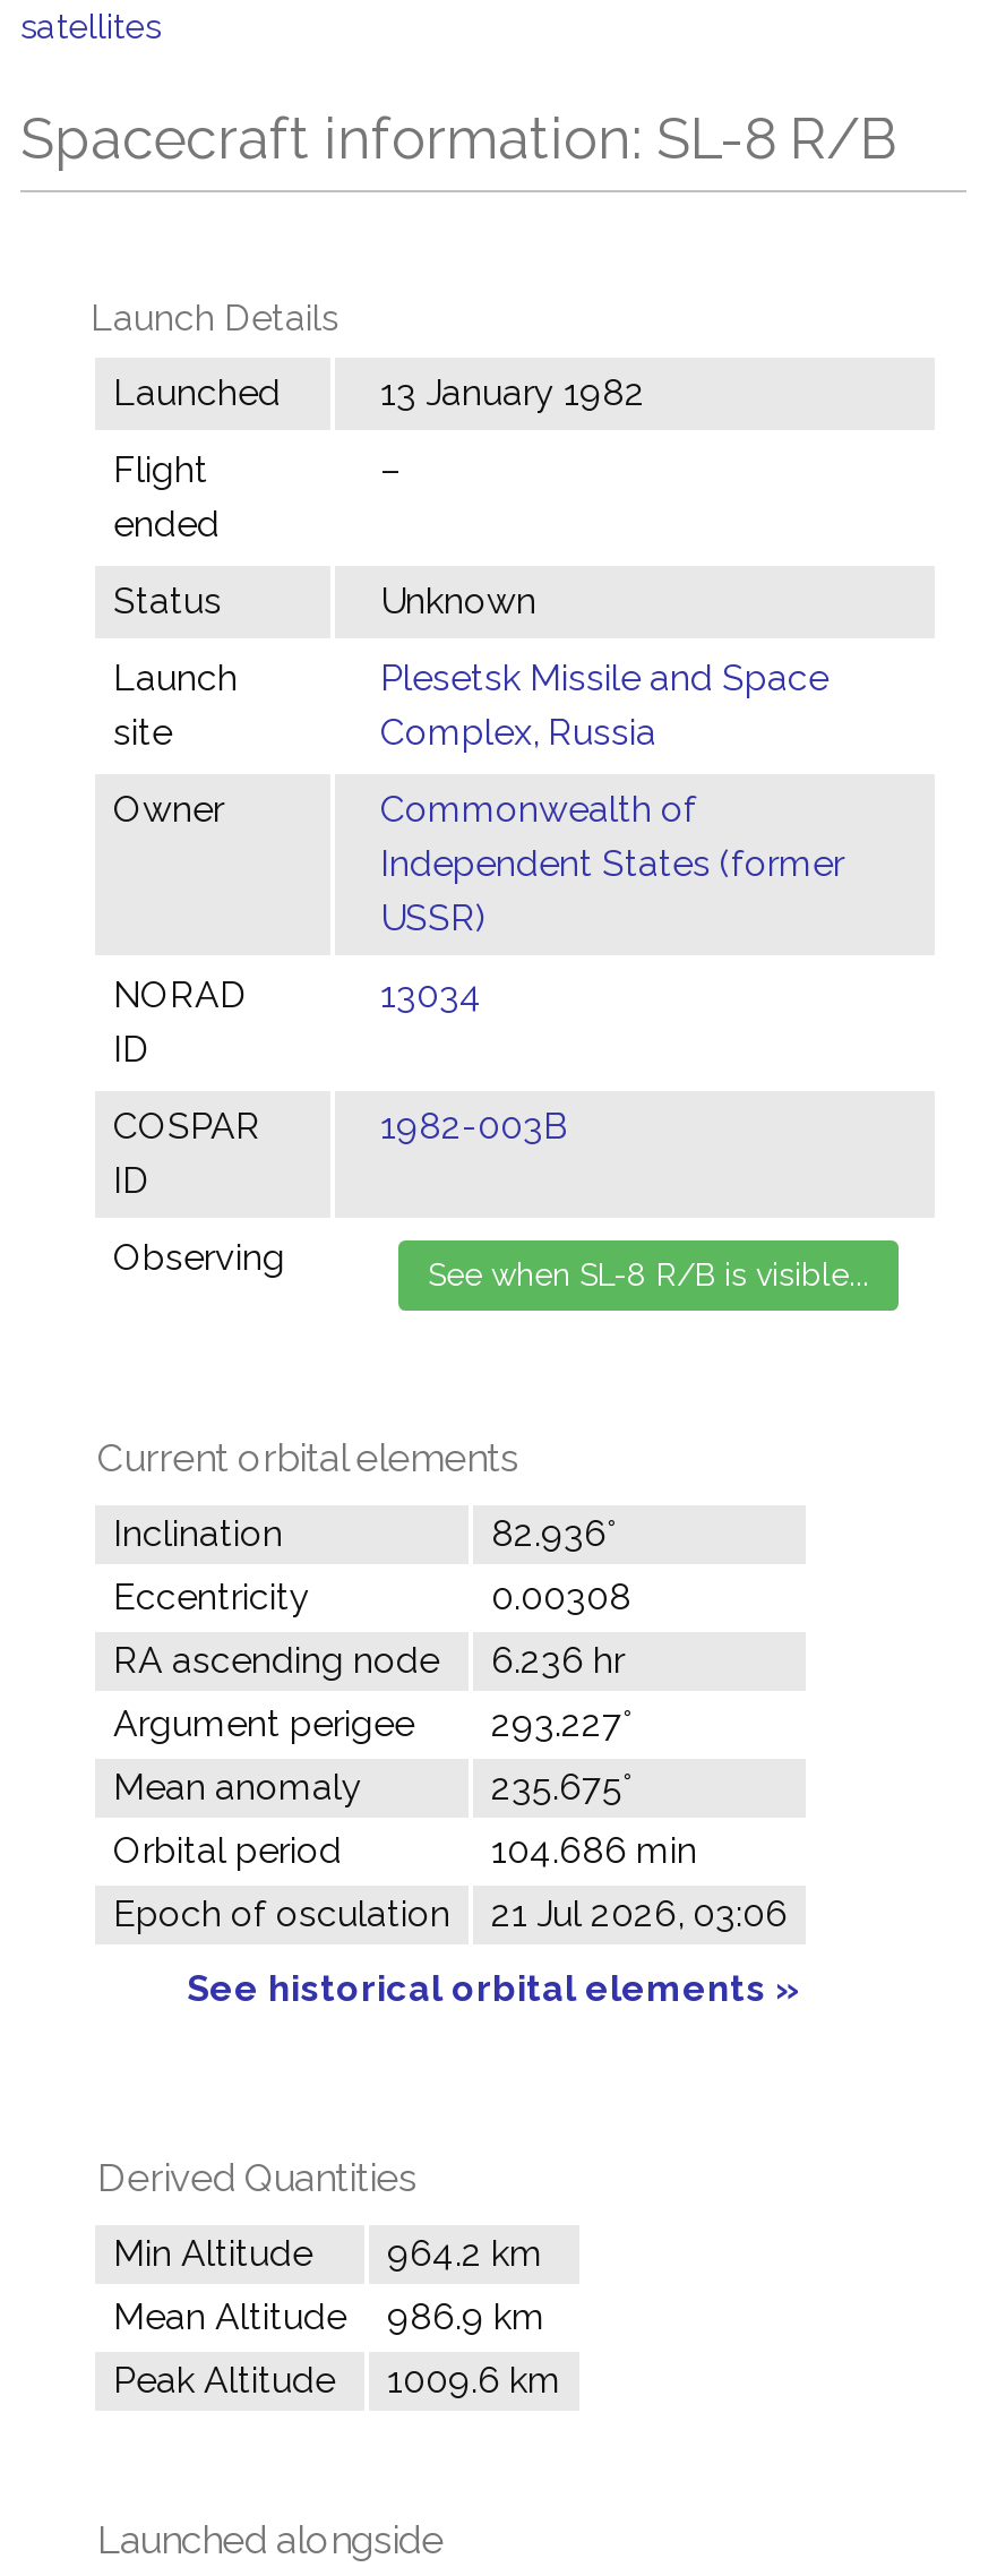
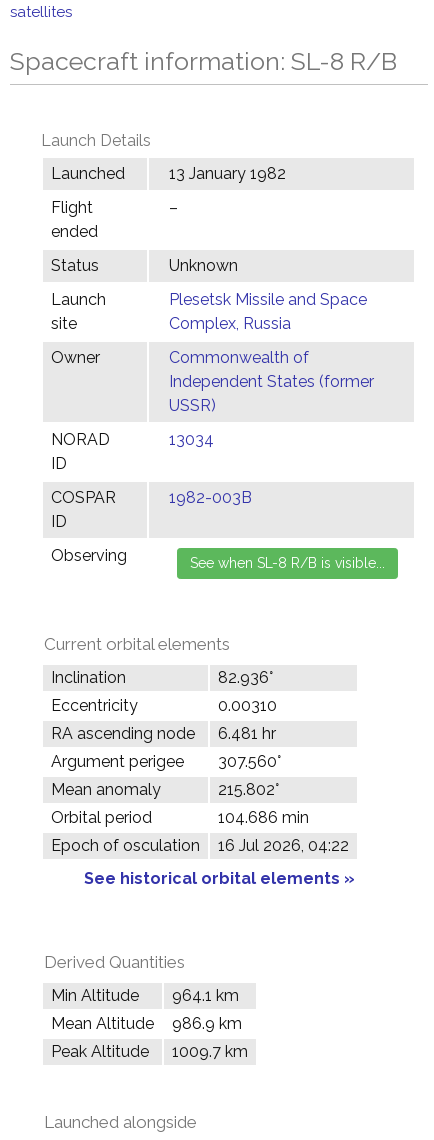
- 0.00308
+ 0.00310

- RA ascending node 6.236 hr
+ RA ascending node 6.481 hr

- Argument perigee 293.227°
+ Argument perigee 307.560°

- 235.675°
+ 215.802°

- Epoch of osculation 21 Jul 2026, 03:06
+ Epoch of osculation 16 Jul 2026, 04:22

- Min Altitude 964.2 km
+ Min Altitude 964.1 km

- Peak Altitude 1009.6 km
+ Peak Altitude 1009.7 km
